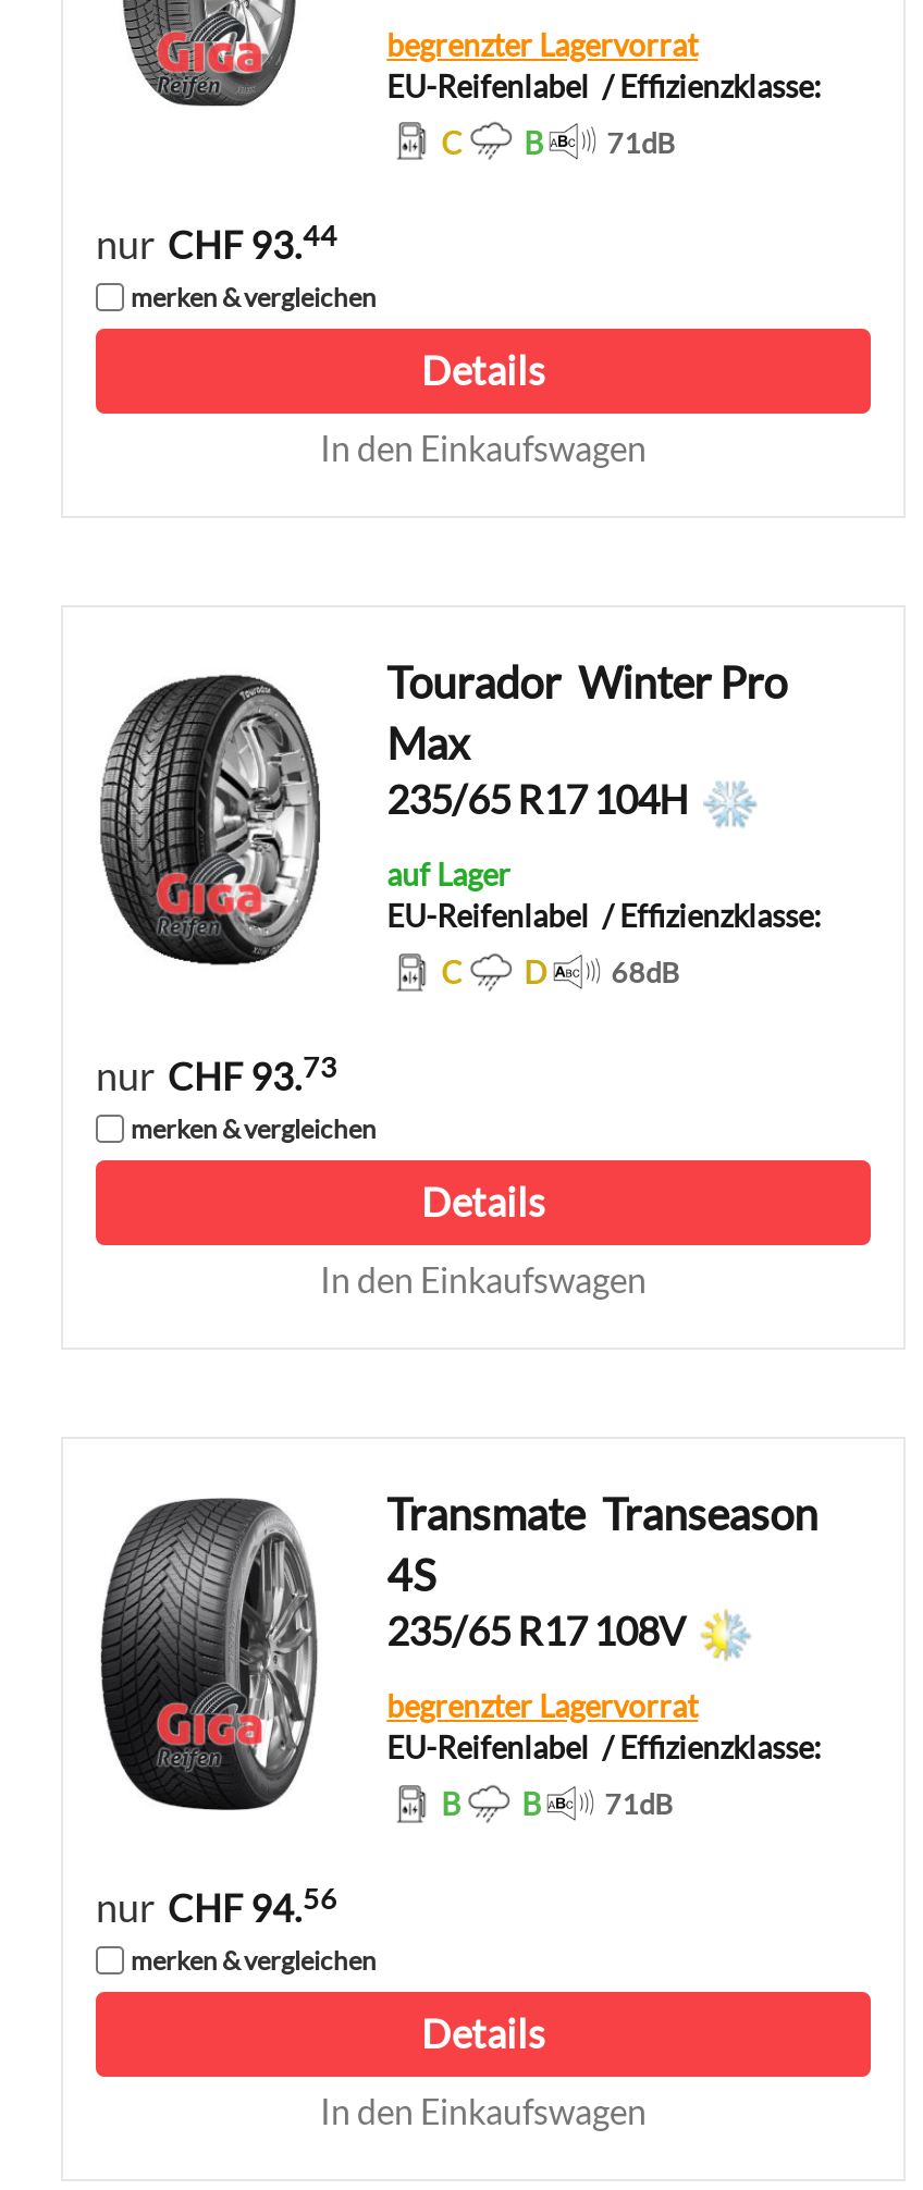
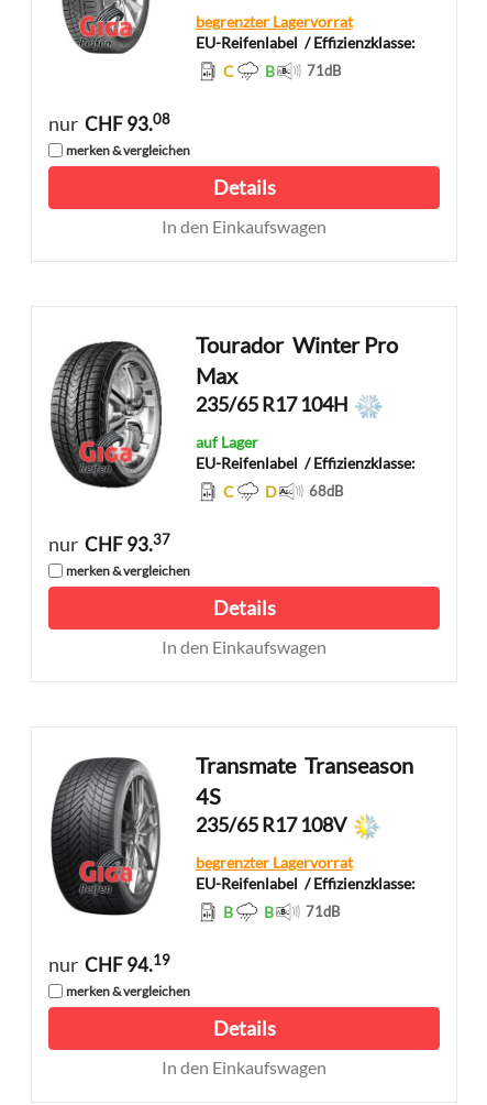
- nur CHF 93.44
+ nur CHF 93.08

- nur CHF 93.73
+ nur CHF 93.37

- nur CHF 94.56
+ nur CHF 94.19
